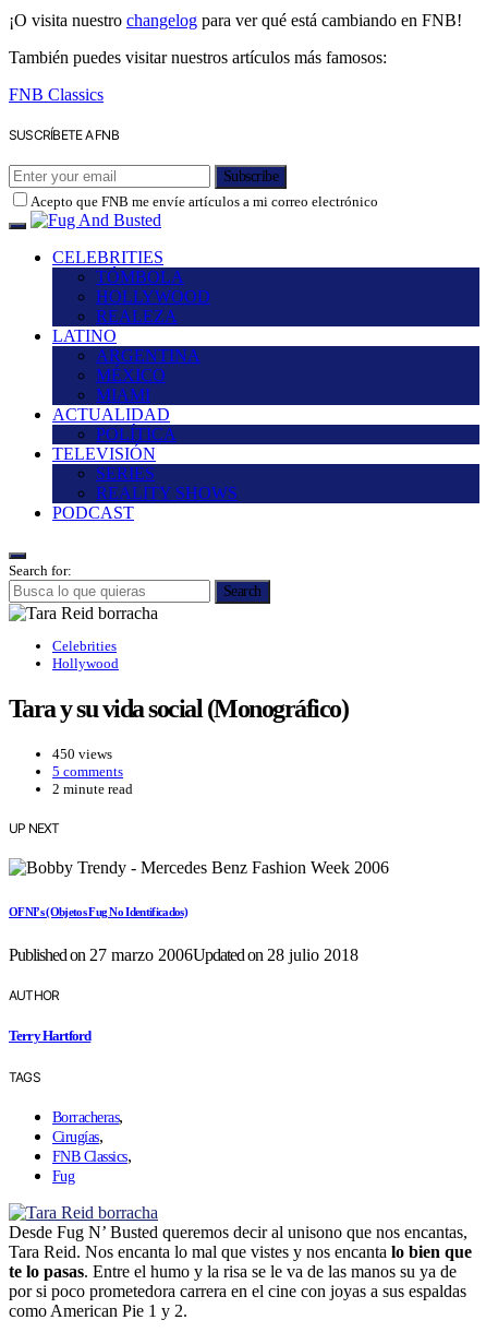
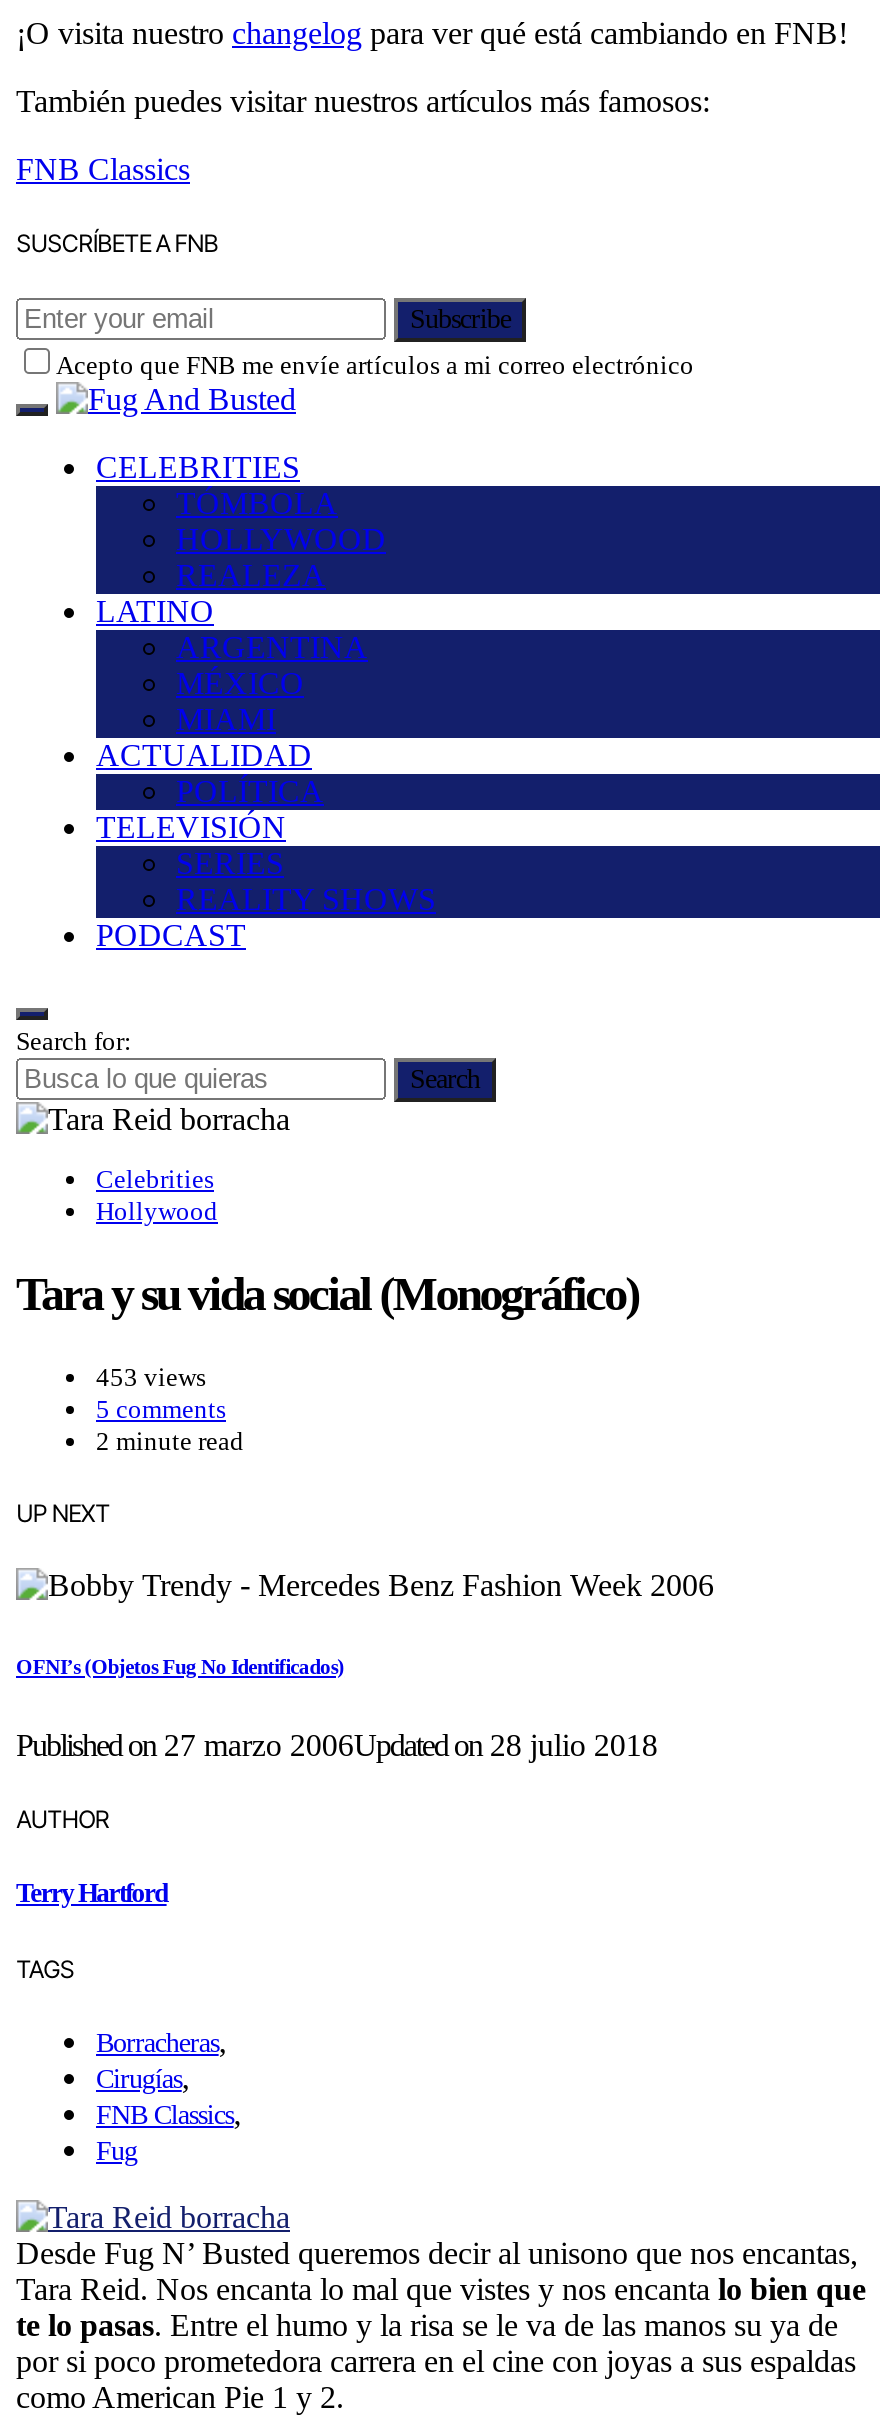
- 450 views
+ 453 views
